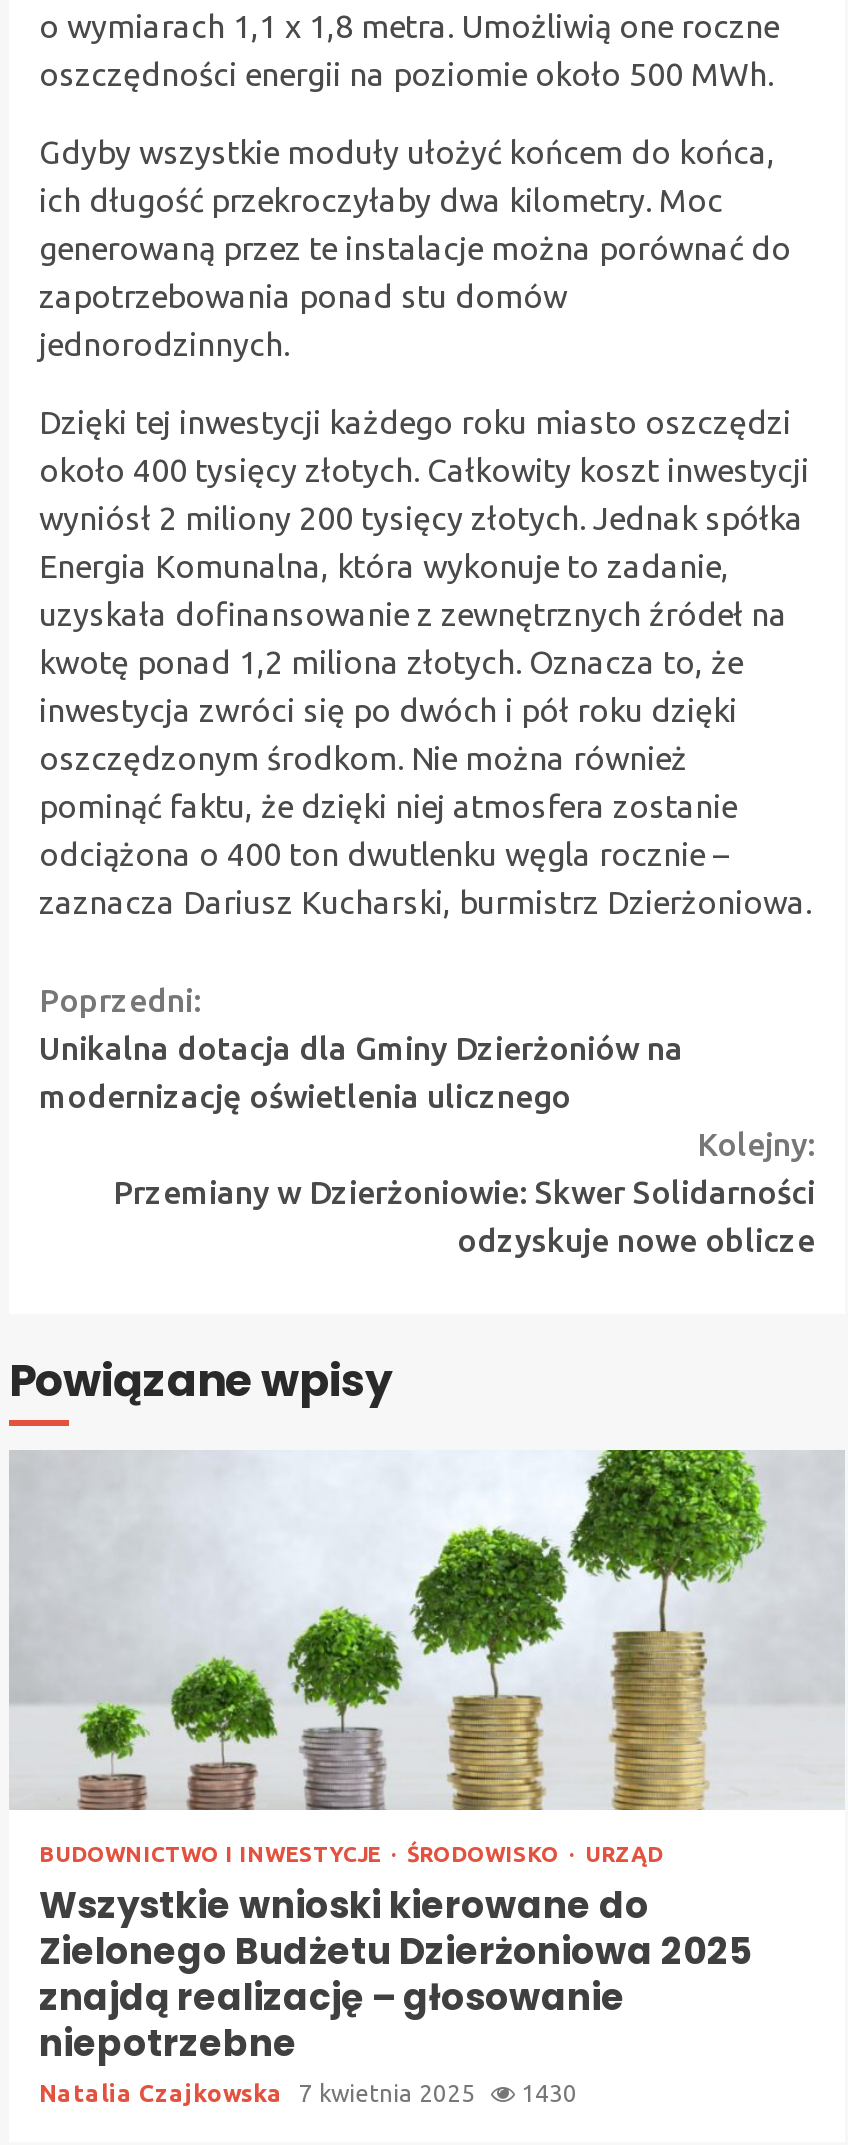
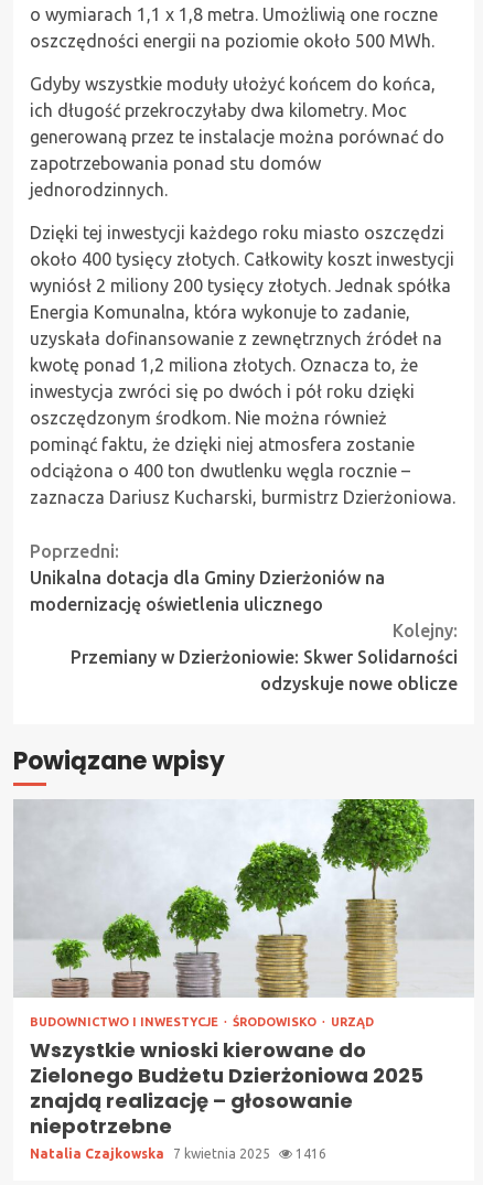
- Natalia Czajkowska 7 kwietnia 2025 1430
+ Natalia Czajkowska 7 kwietnia 2025 1416
